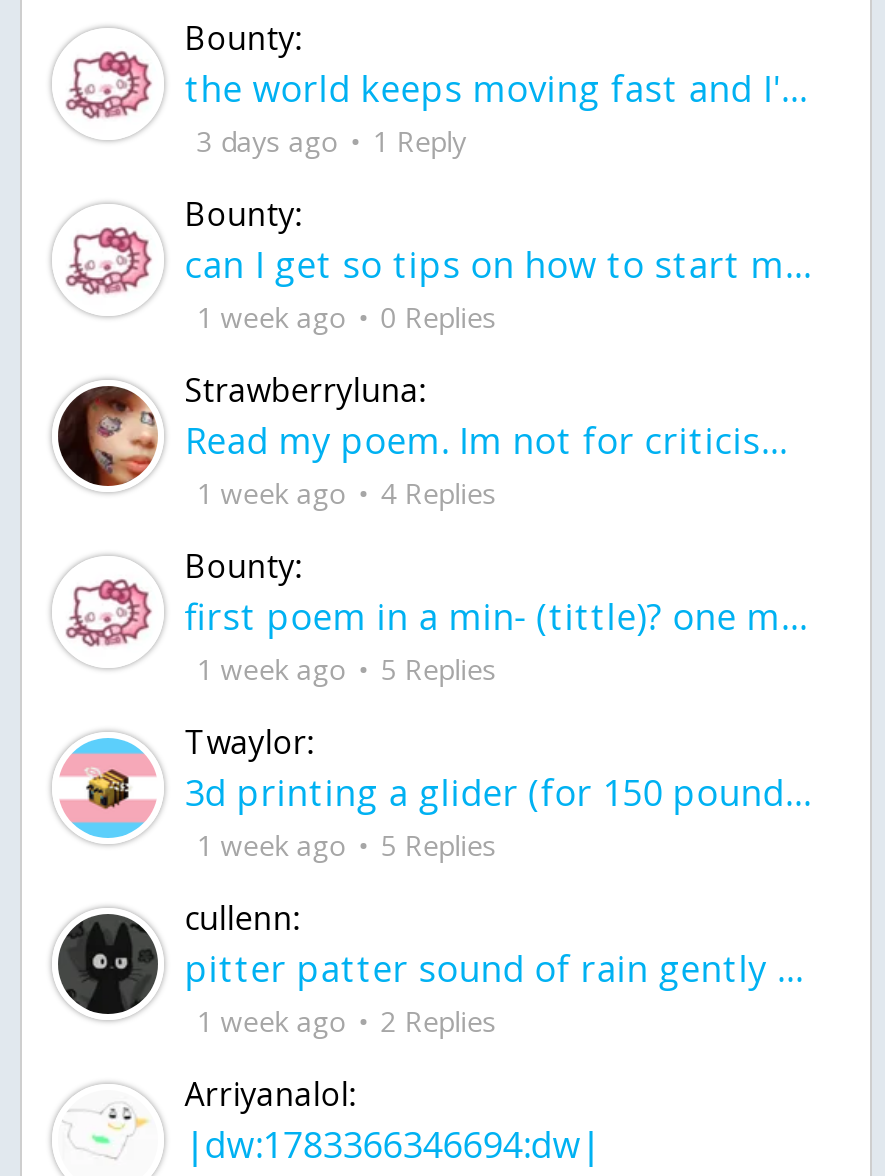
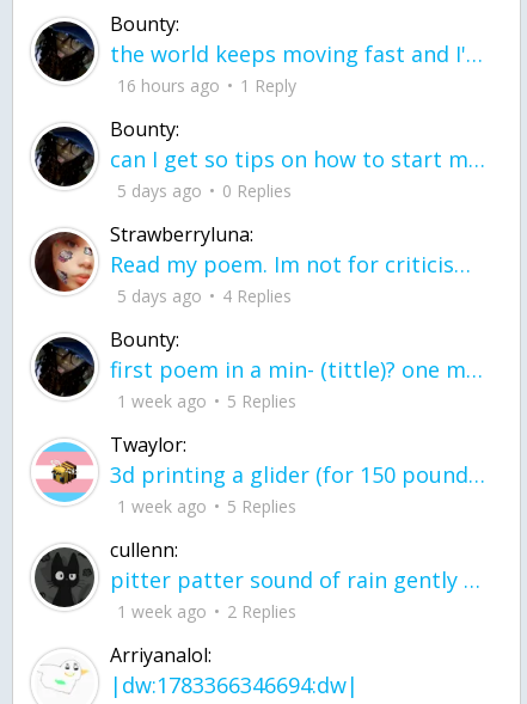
- [image]
- 3 days ago 1 Reply
+ [image]
+ 16 hours ago 1 Reply

- [image]
- 1 week ago 0 Replies
+ [image]
+ 5 days ago 0 Replies

- 1 week ago 4 Replies
+ 5 days ago 4 Replies

- [image]
+ [image]
